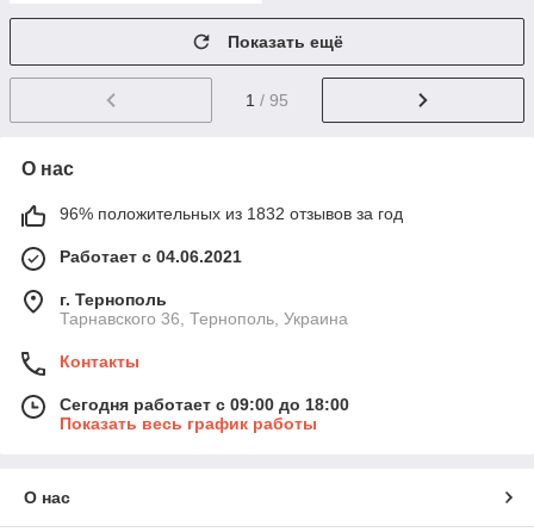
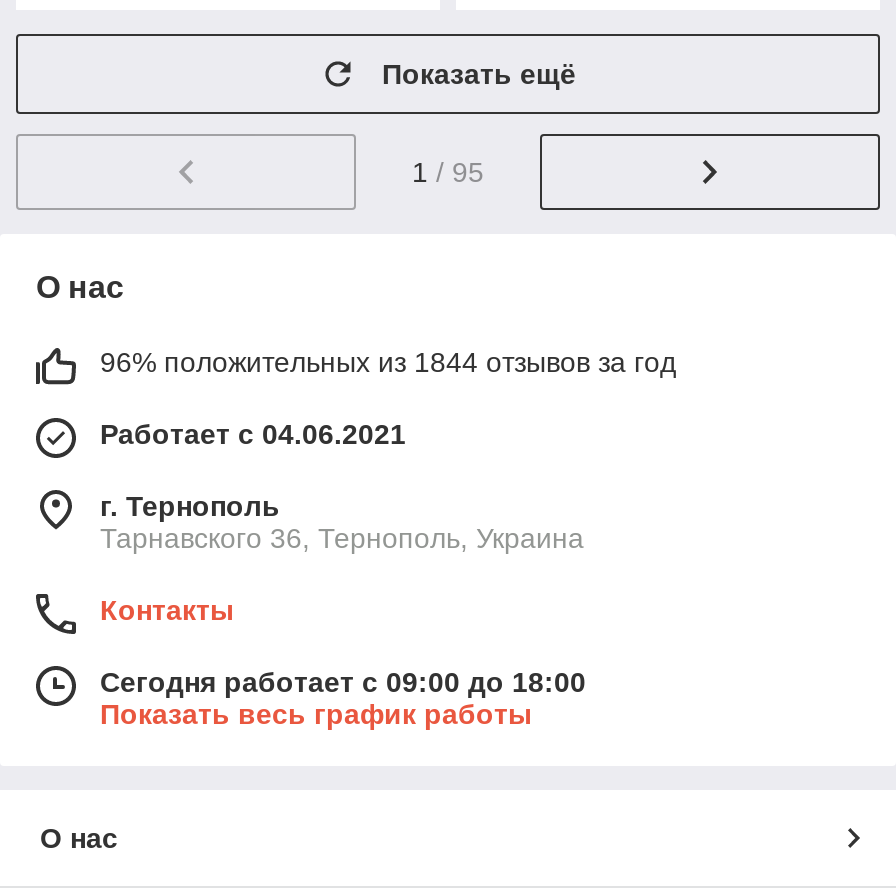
- 96% положительных из 1832 отзывов за год
+ 96% положительных из 1844 отзывов за год
